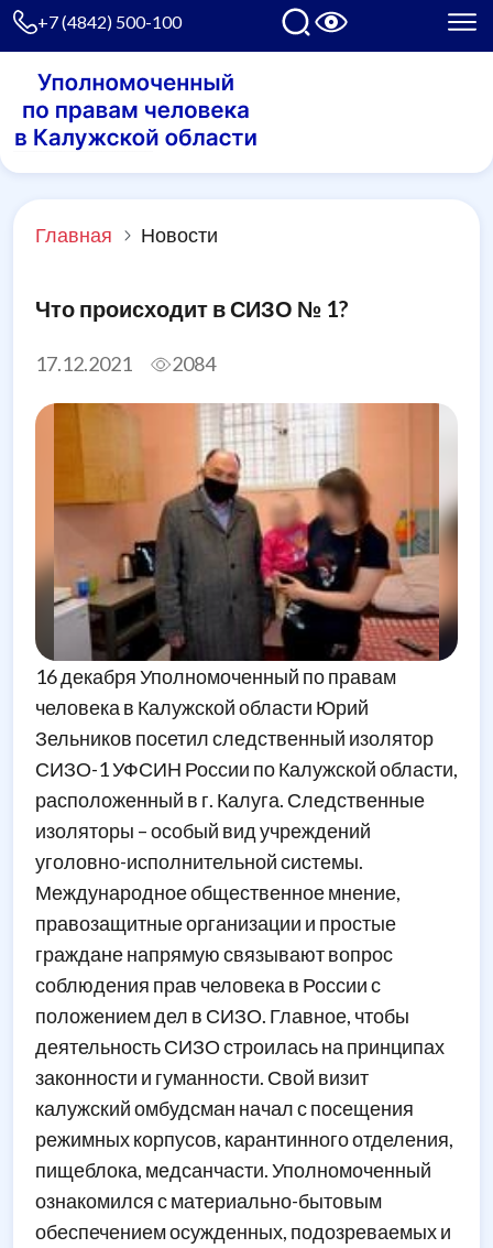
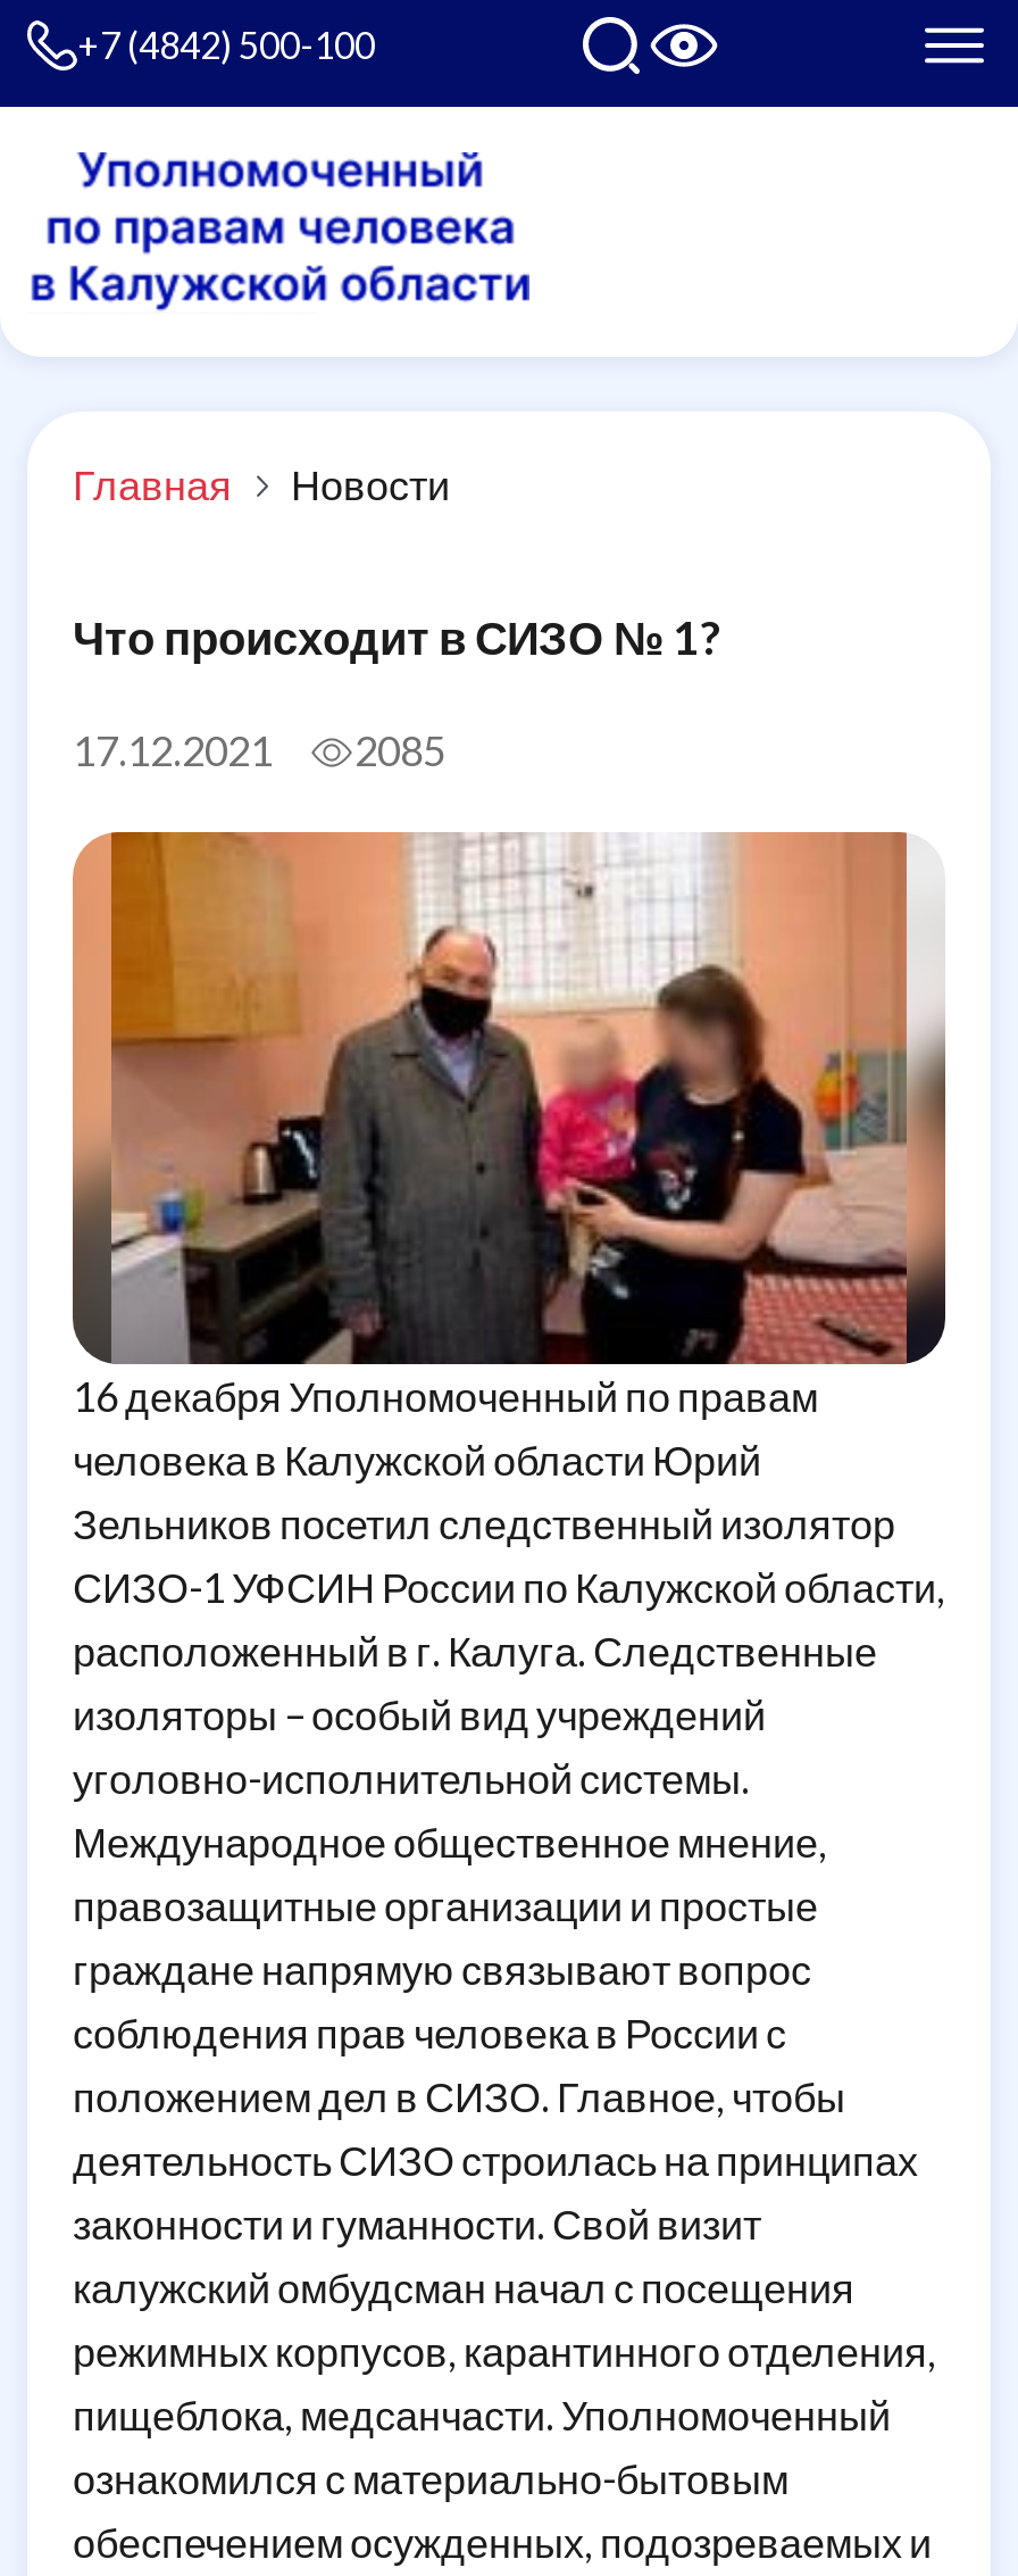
- 17.12.2021 2084
+ 17.12.2021 2085
